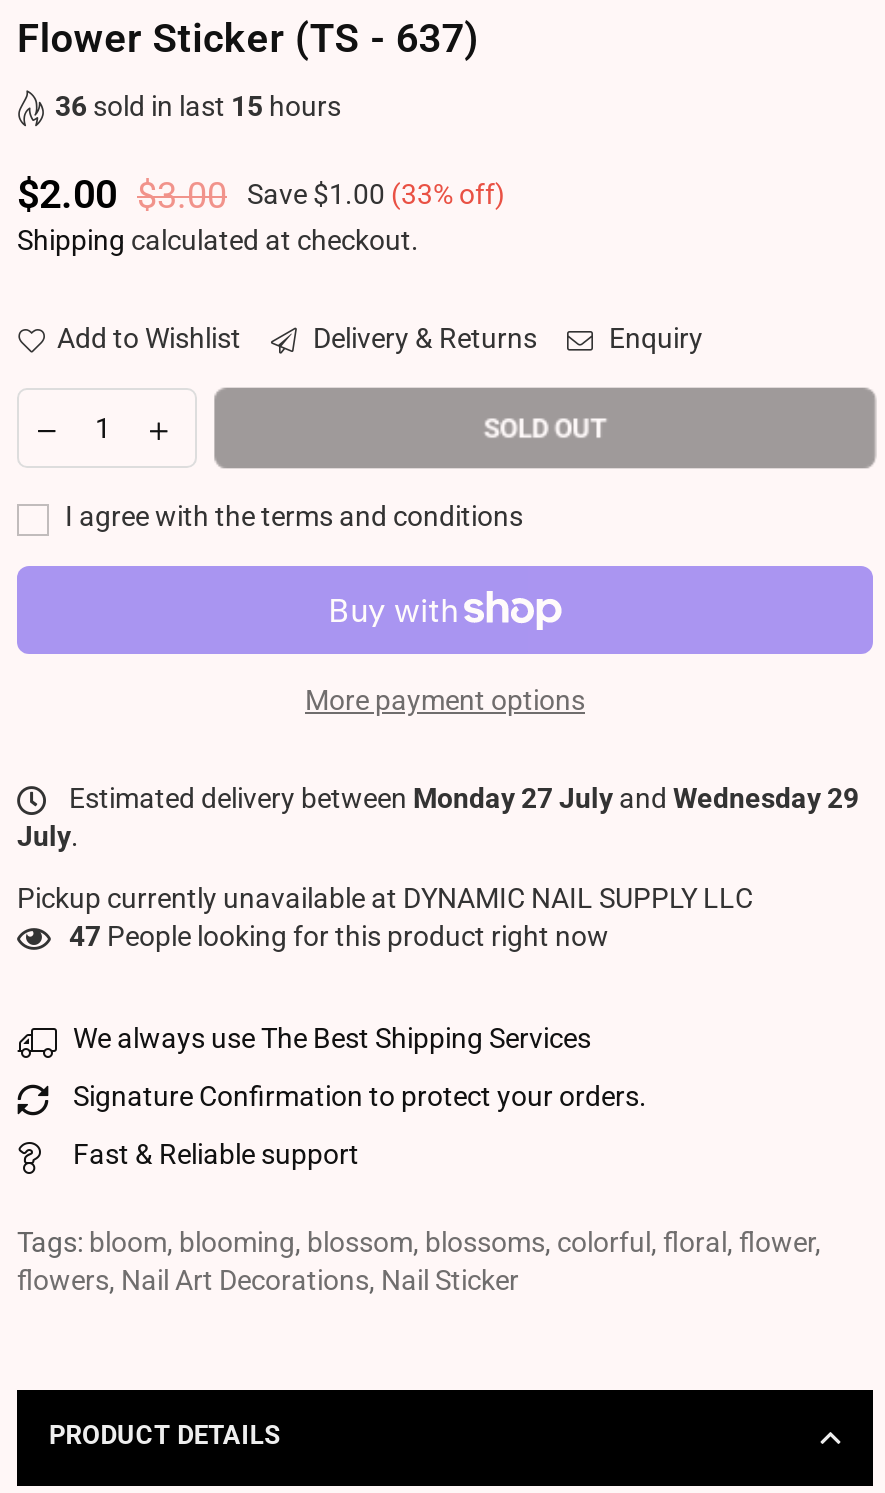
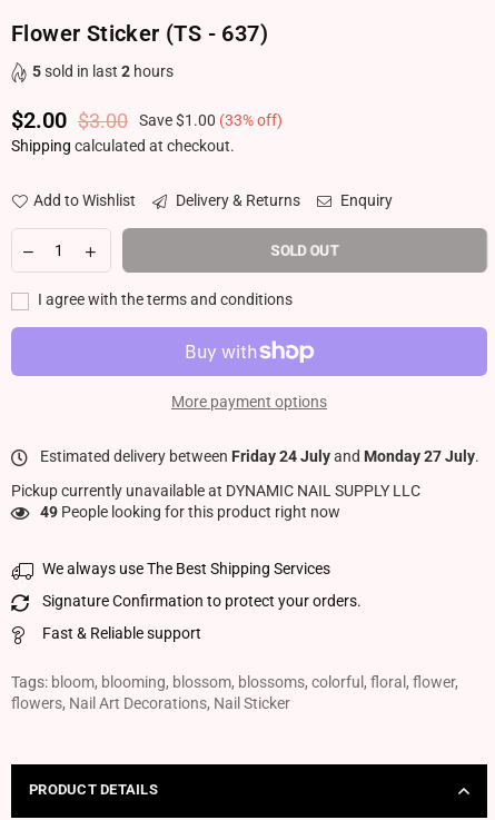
- 36 sold in last 15 hours
+ 5 sold in last 2 hours

- Estimated delivery between Monday 27 July and Wednesday 29
- July.
+ Estimated delivery between Friday 24 July and Monday 27 July.

- 47 People looking for this product right now
+ 49 People looking for this product right now
